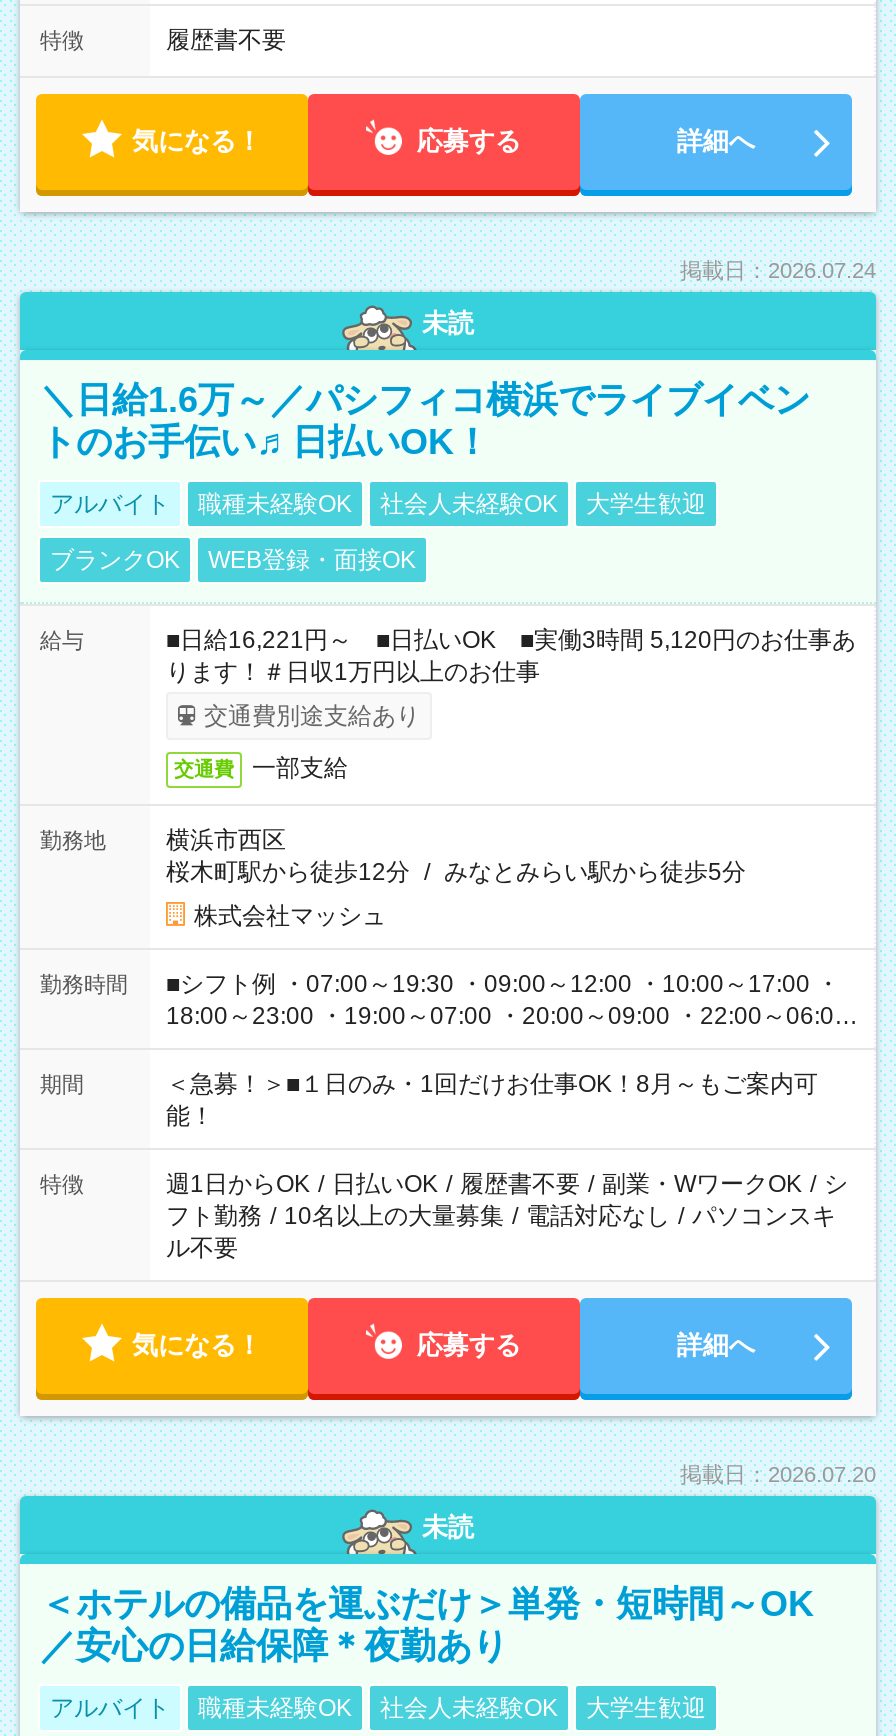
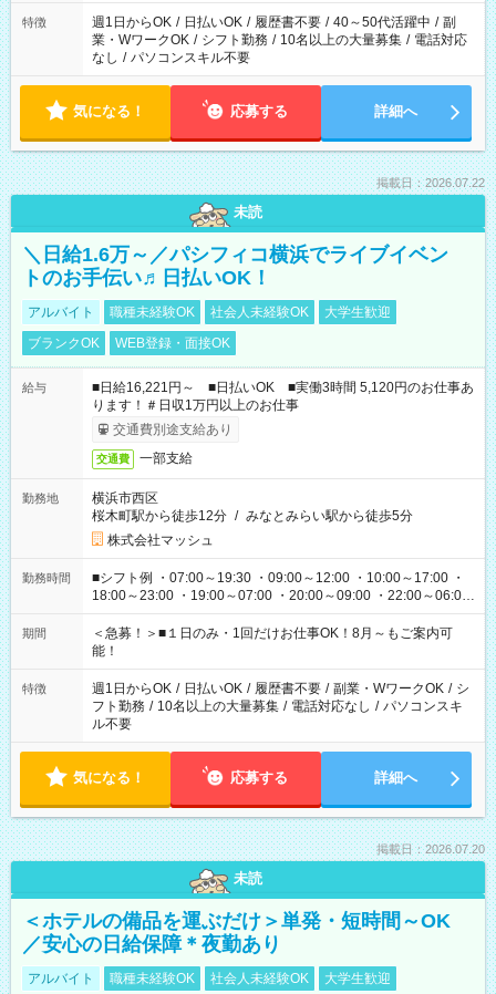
- 履歴書不要
+ 週1日からOK / 日払いOK / 履歴書不要 / 40～50代活躍中 / 副
+ 業・WワークOK / シフト勤務 / 10名以上の大量募集 / 電話対応
+ なし / パソコンスキル不要

- 掲載日：2026.07.24
+ 掲載日：2026.07.22
